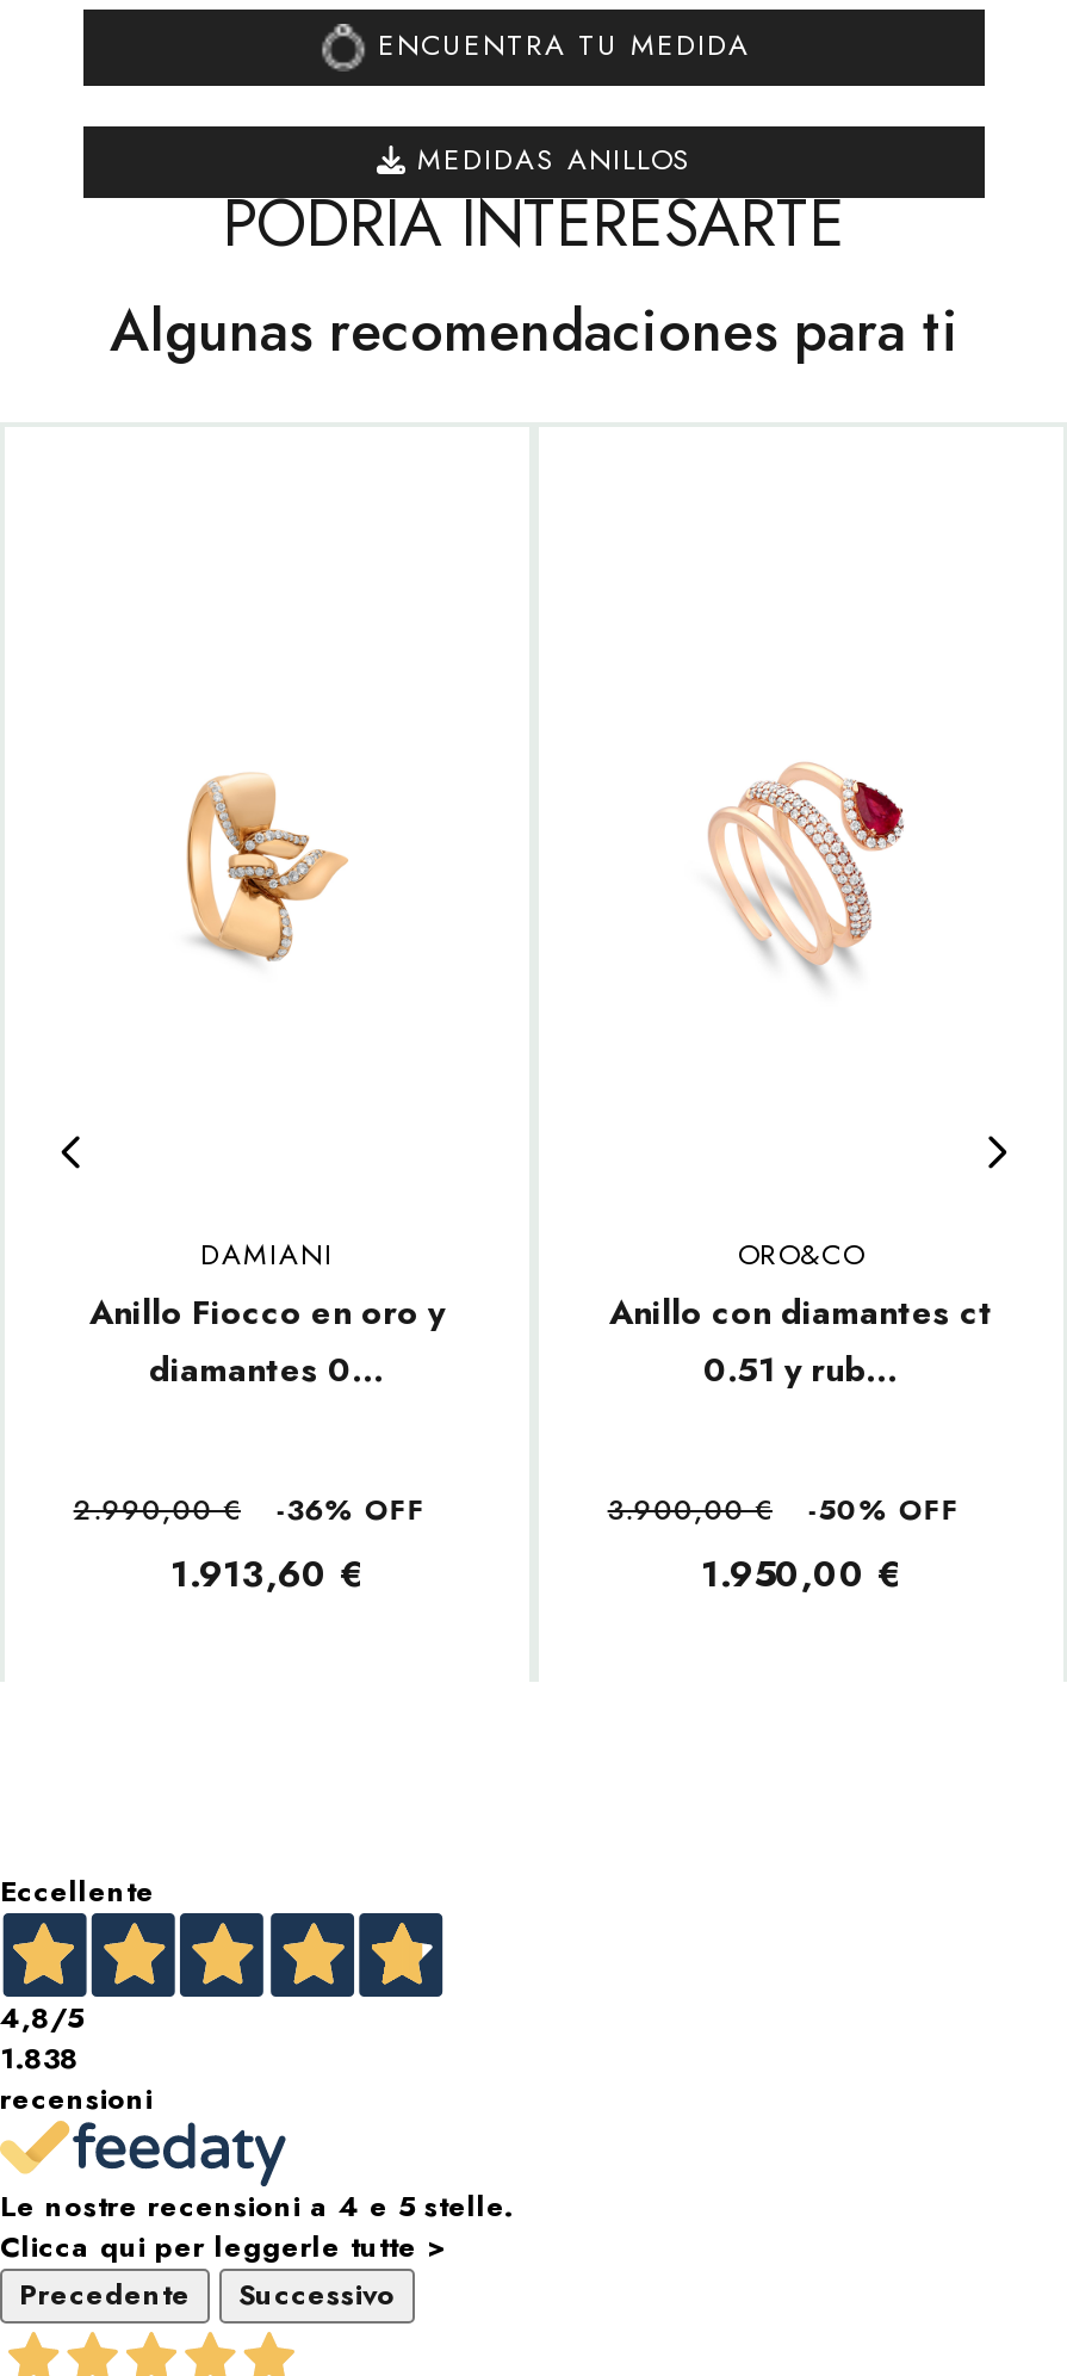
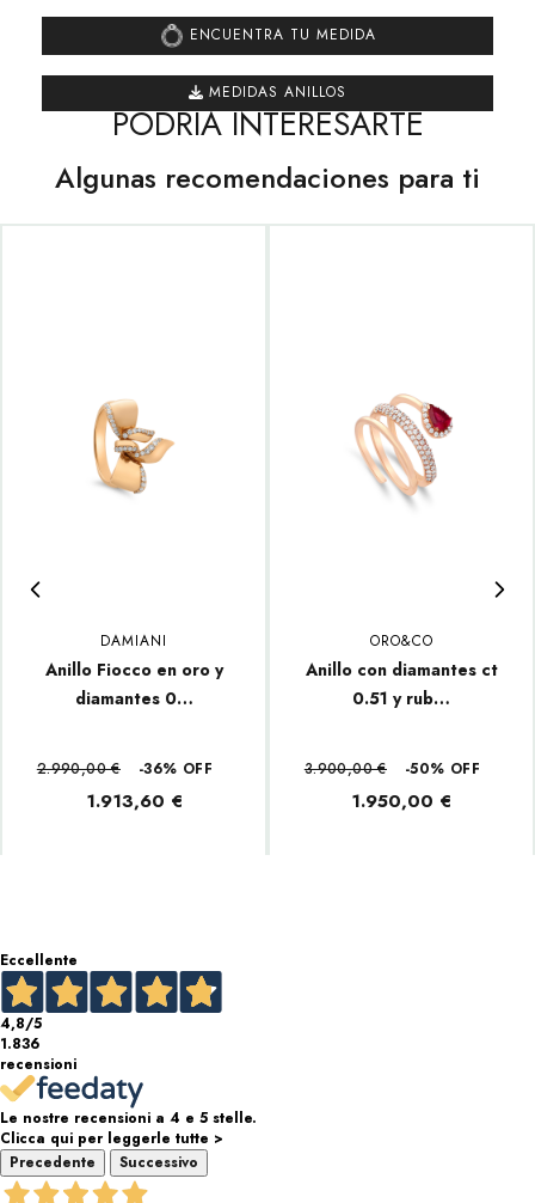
- 1.838
+ 1.836
